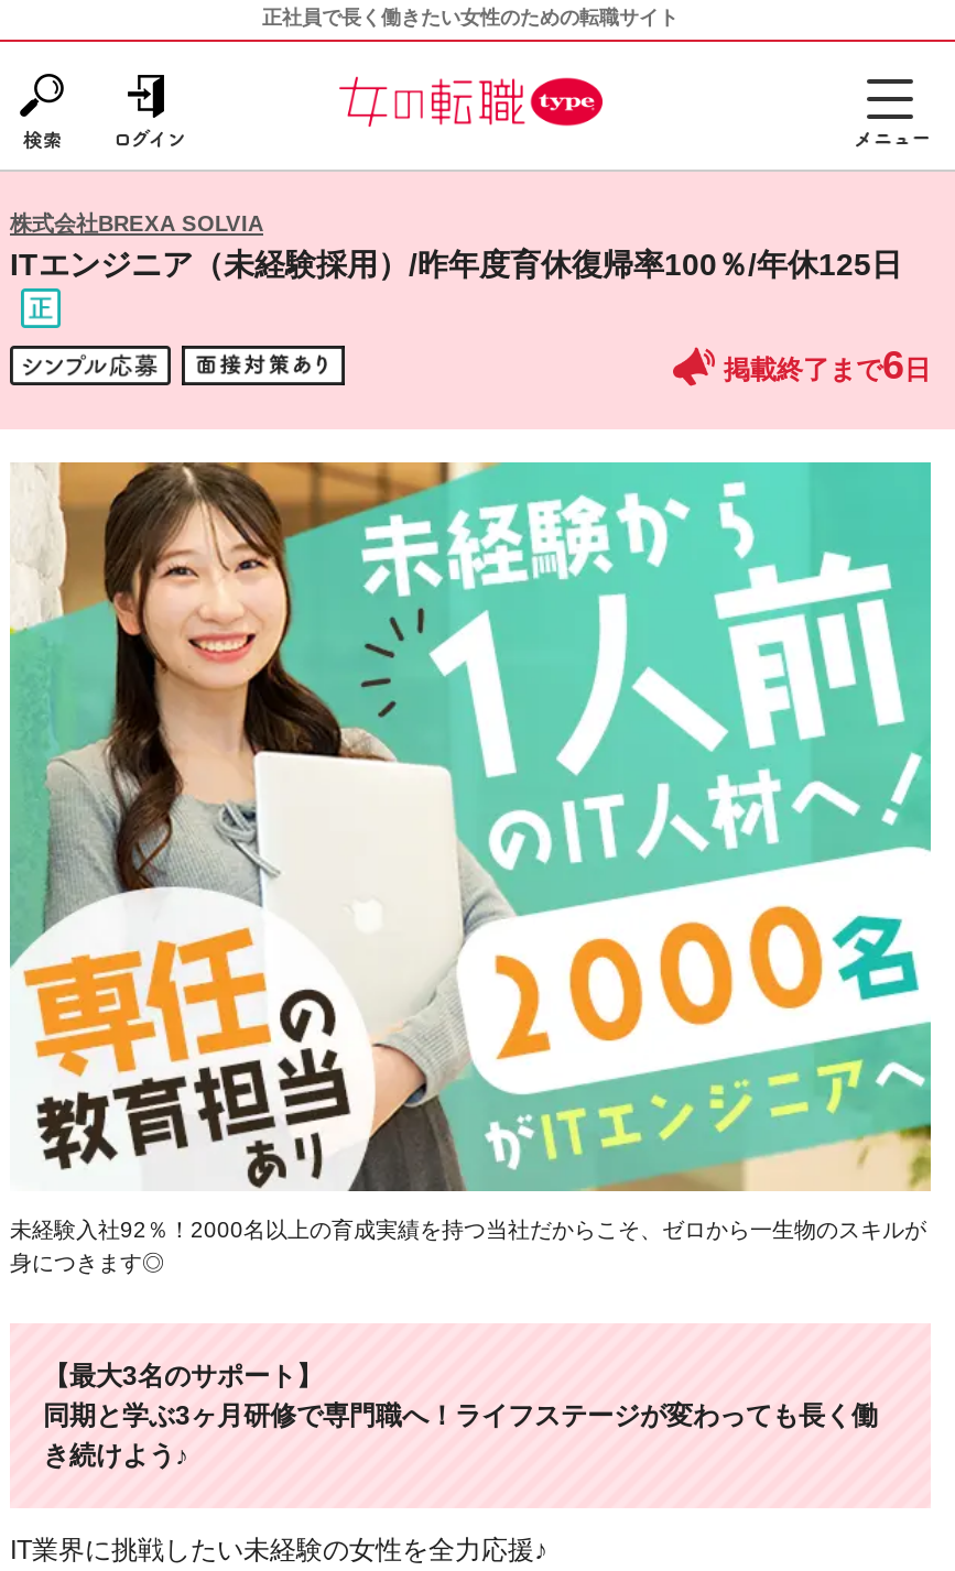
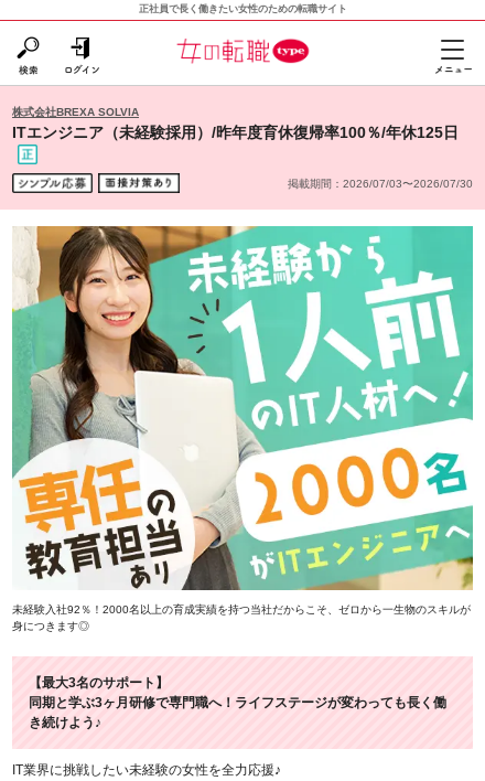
- 掲載終了まで6日
+ 掲載期間：2026/07/03〜2026/07/30
